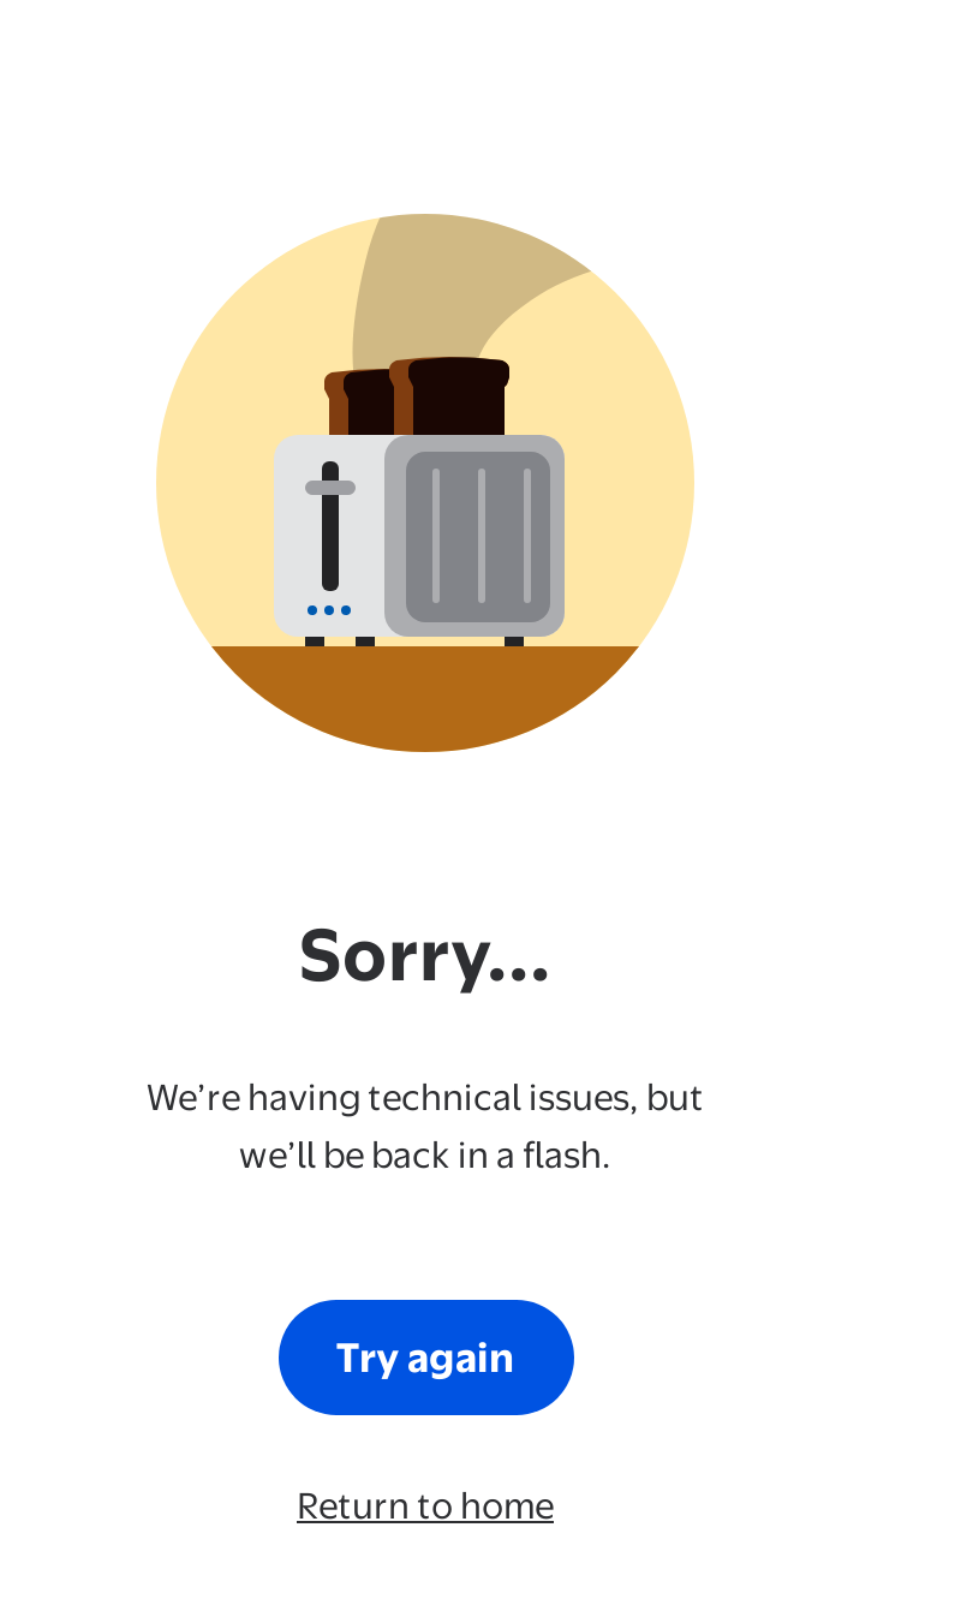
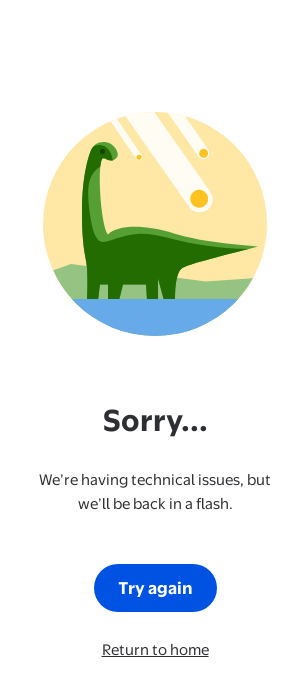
- [image]
+ [image]
